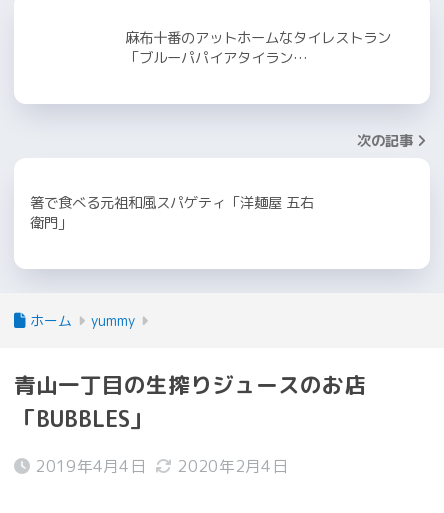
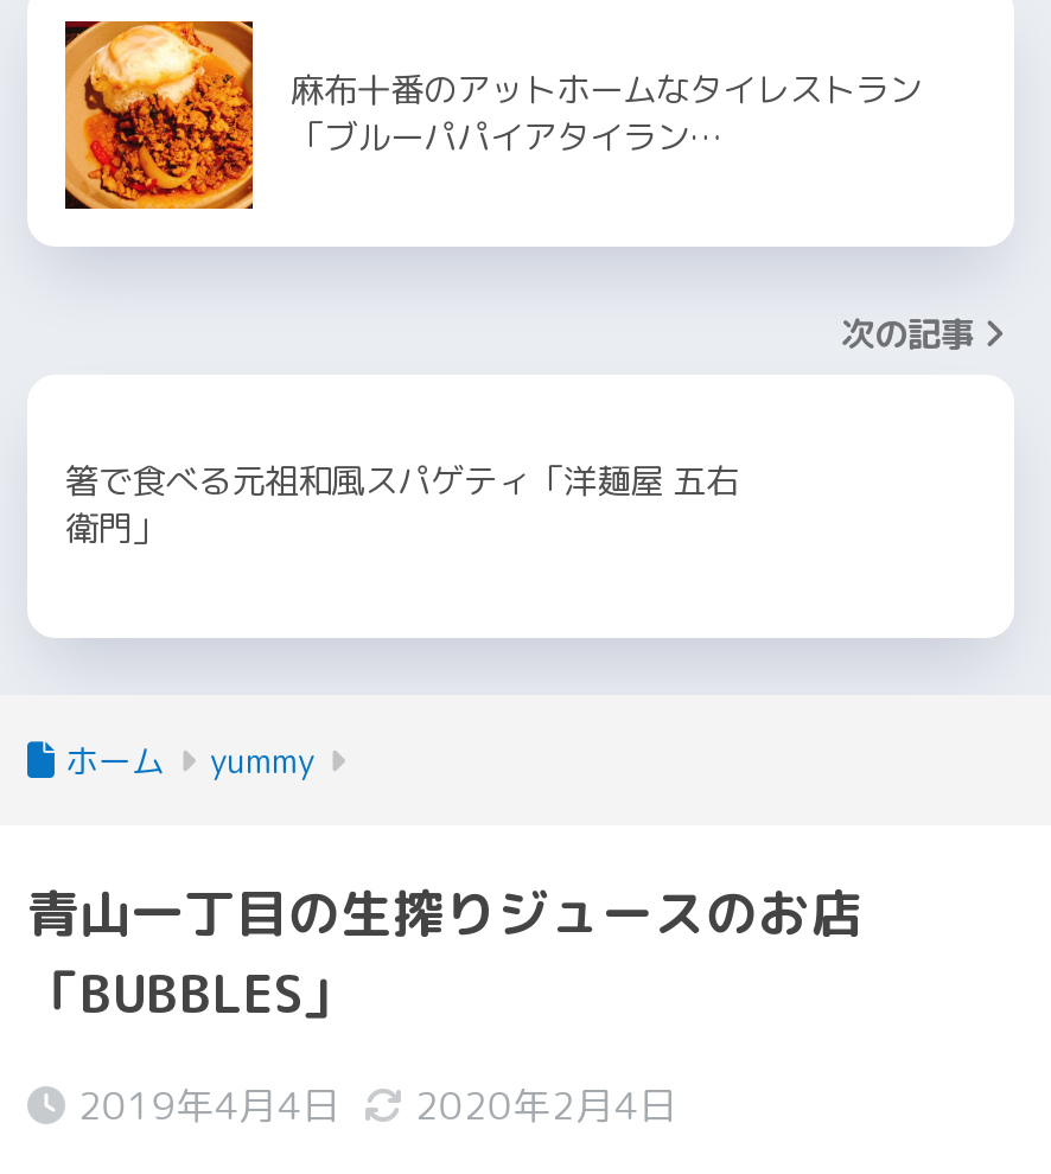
+ [image]
